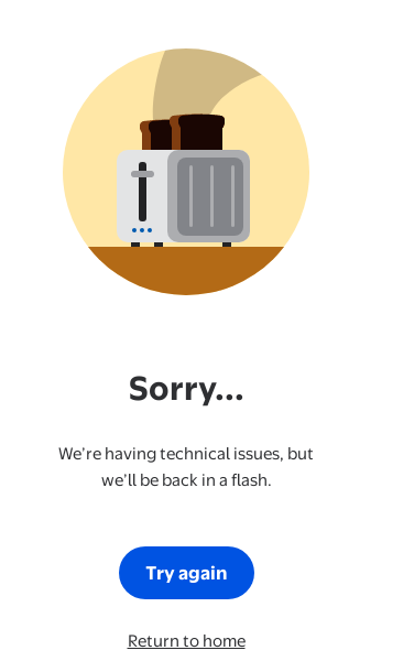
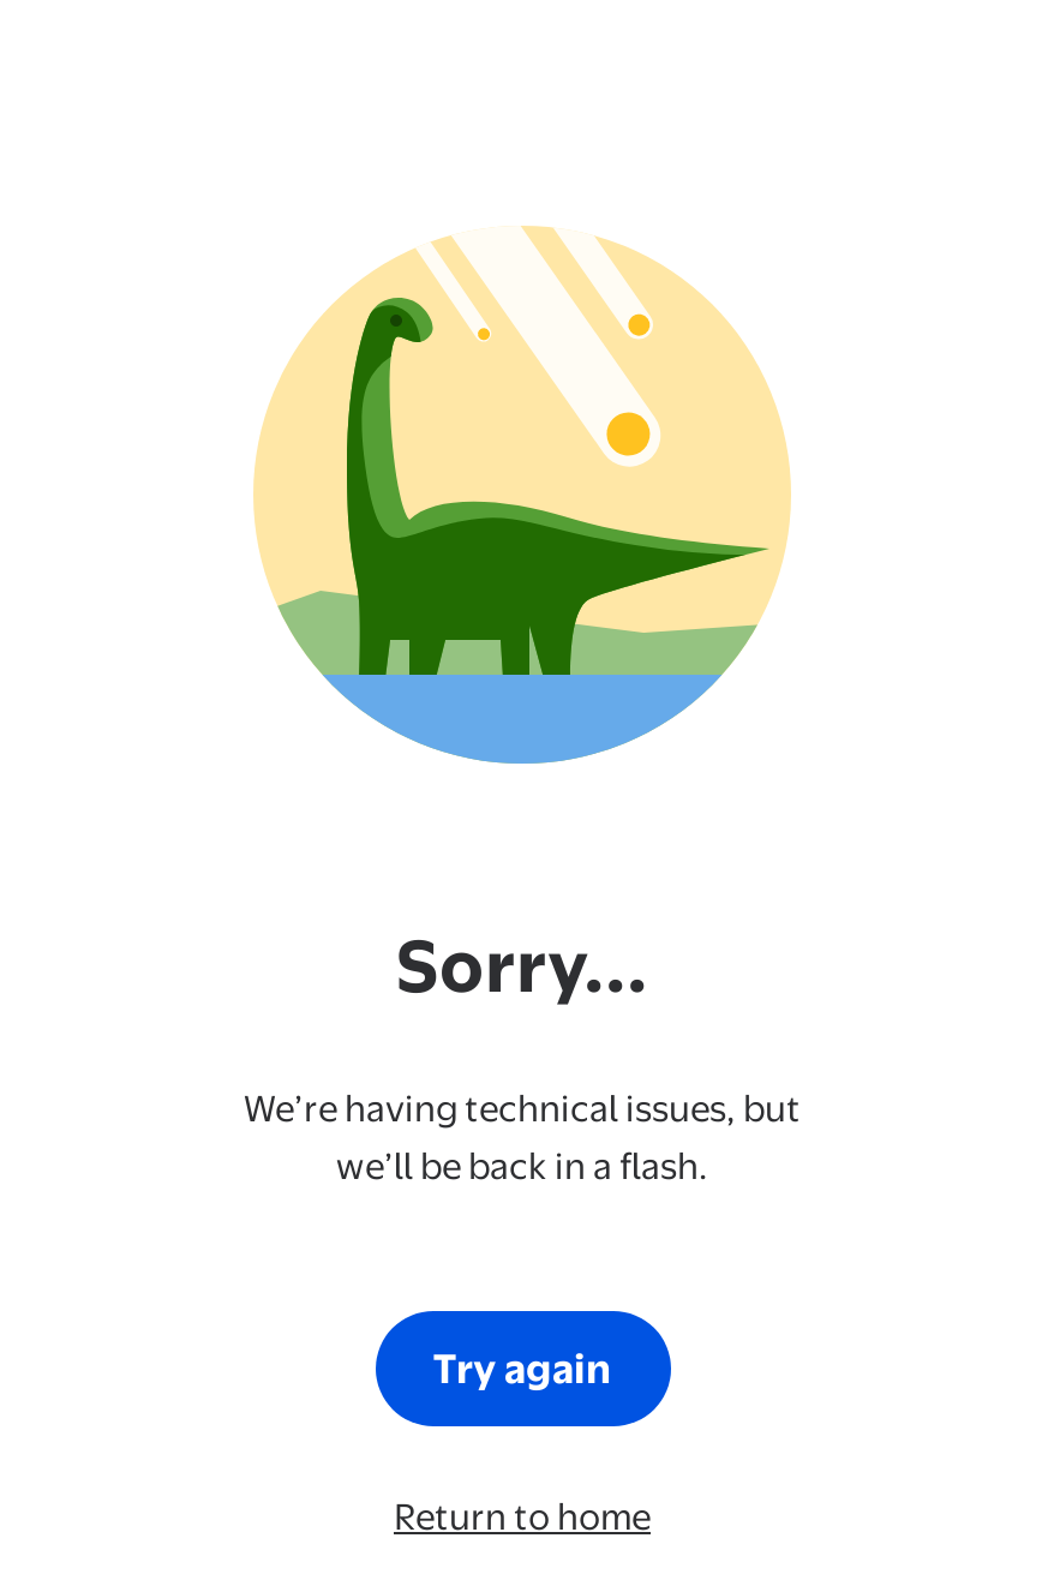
- [image]
+ [image]
